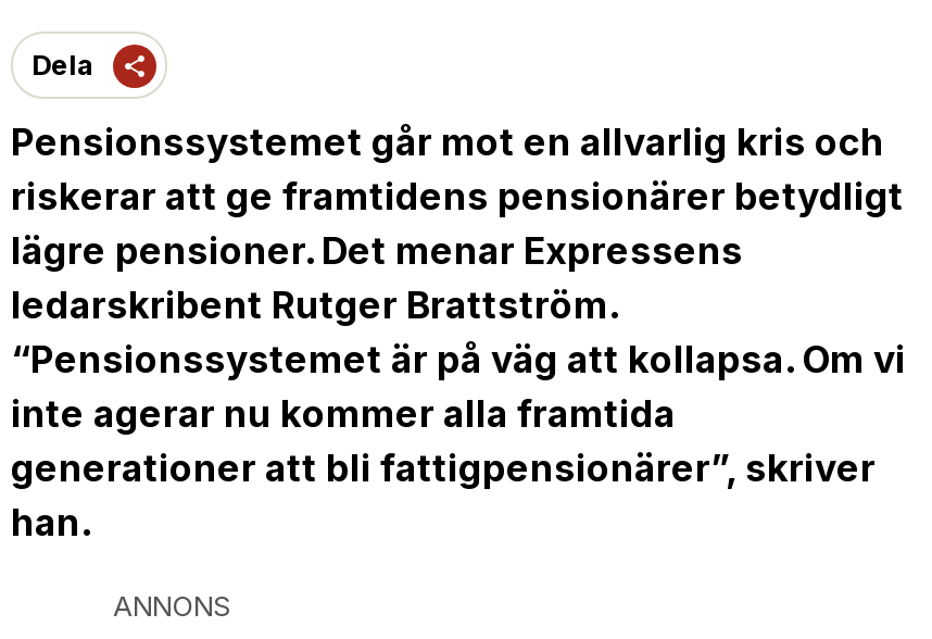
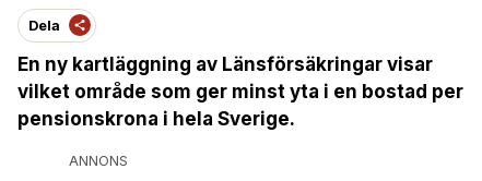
- Pensionssystemet går mot en allvarlig kris och
- riskerar att ge framtidens pensionärer betydligt
- lägre pensioner. Det menar Expressens
- ledarskribent Rutger Brattström.
- “Pensionssystemet är på väg att kollapsa. Om vi
- inte agerar nu kommer alla framtida
- generationer att bli fattigpensionärer”, skriver
- han.
+ En ny kartläggning av Länsförsäkringar visar
+ vilket område som ger minst yta i en bostad per
+ pensionskrona i hela Sverige.
